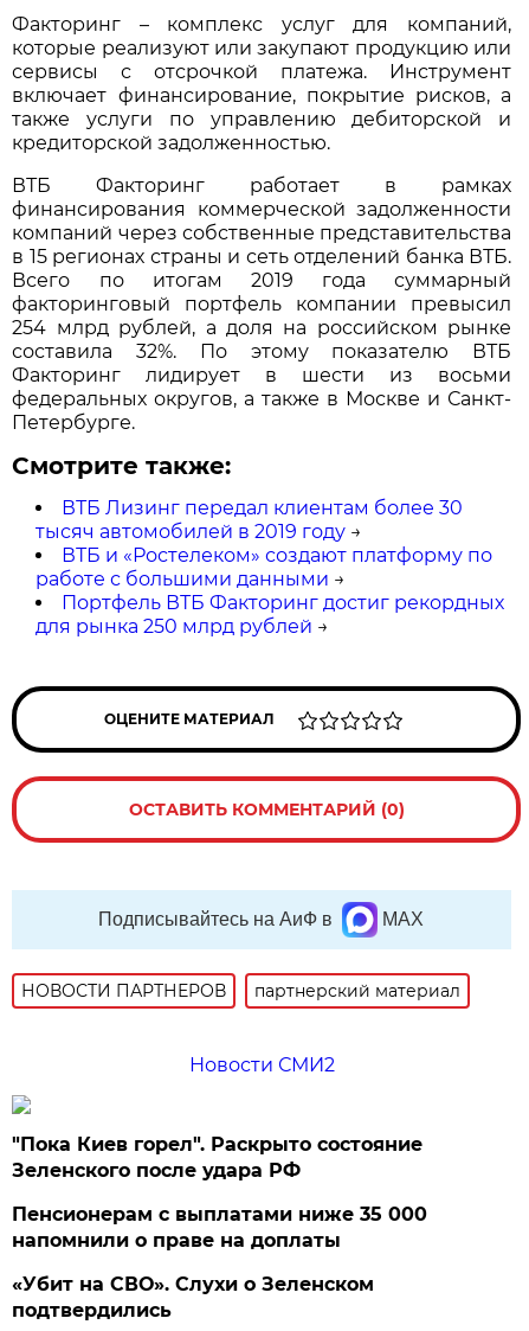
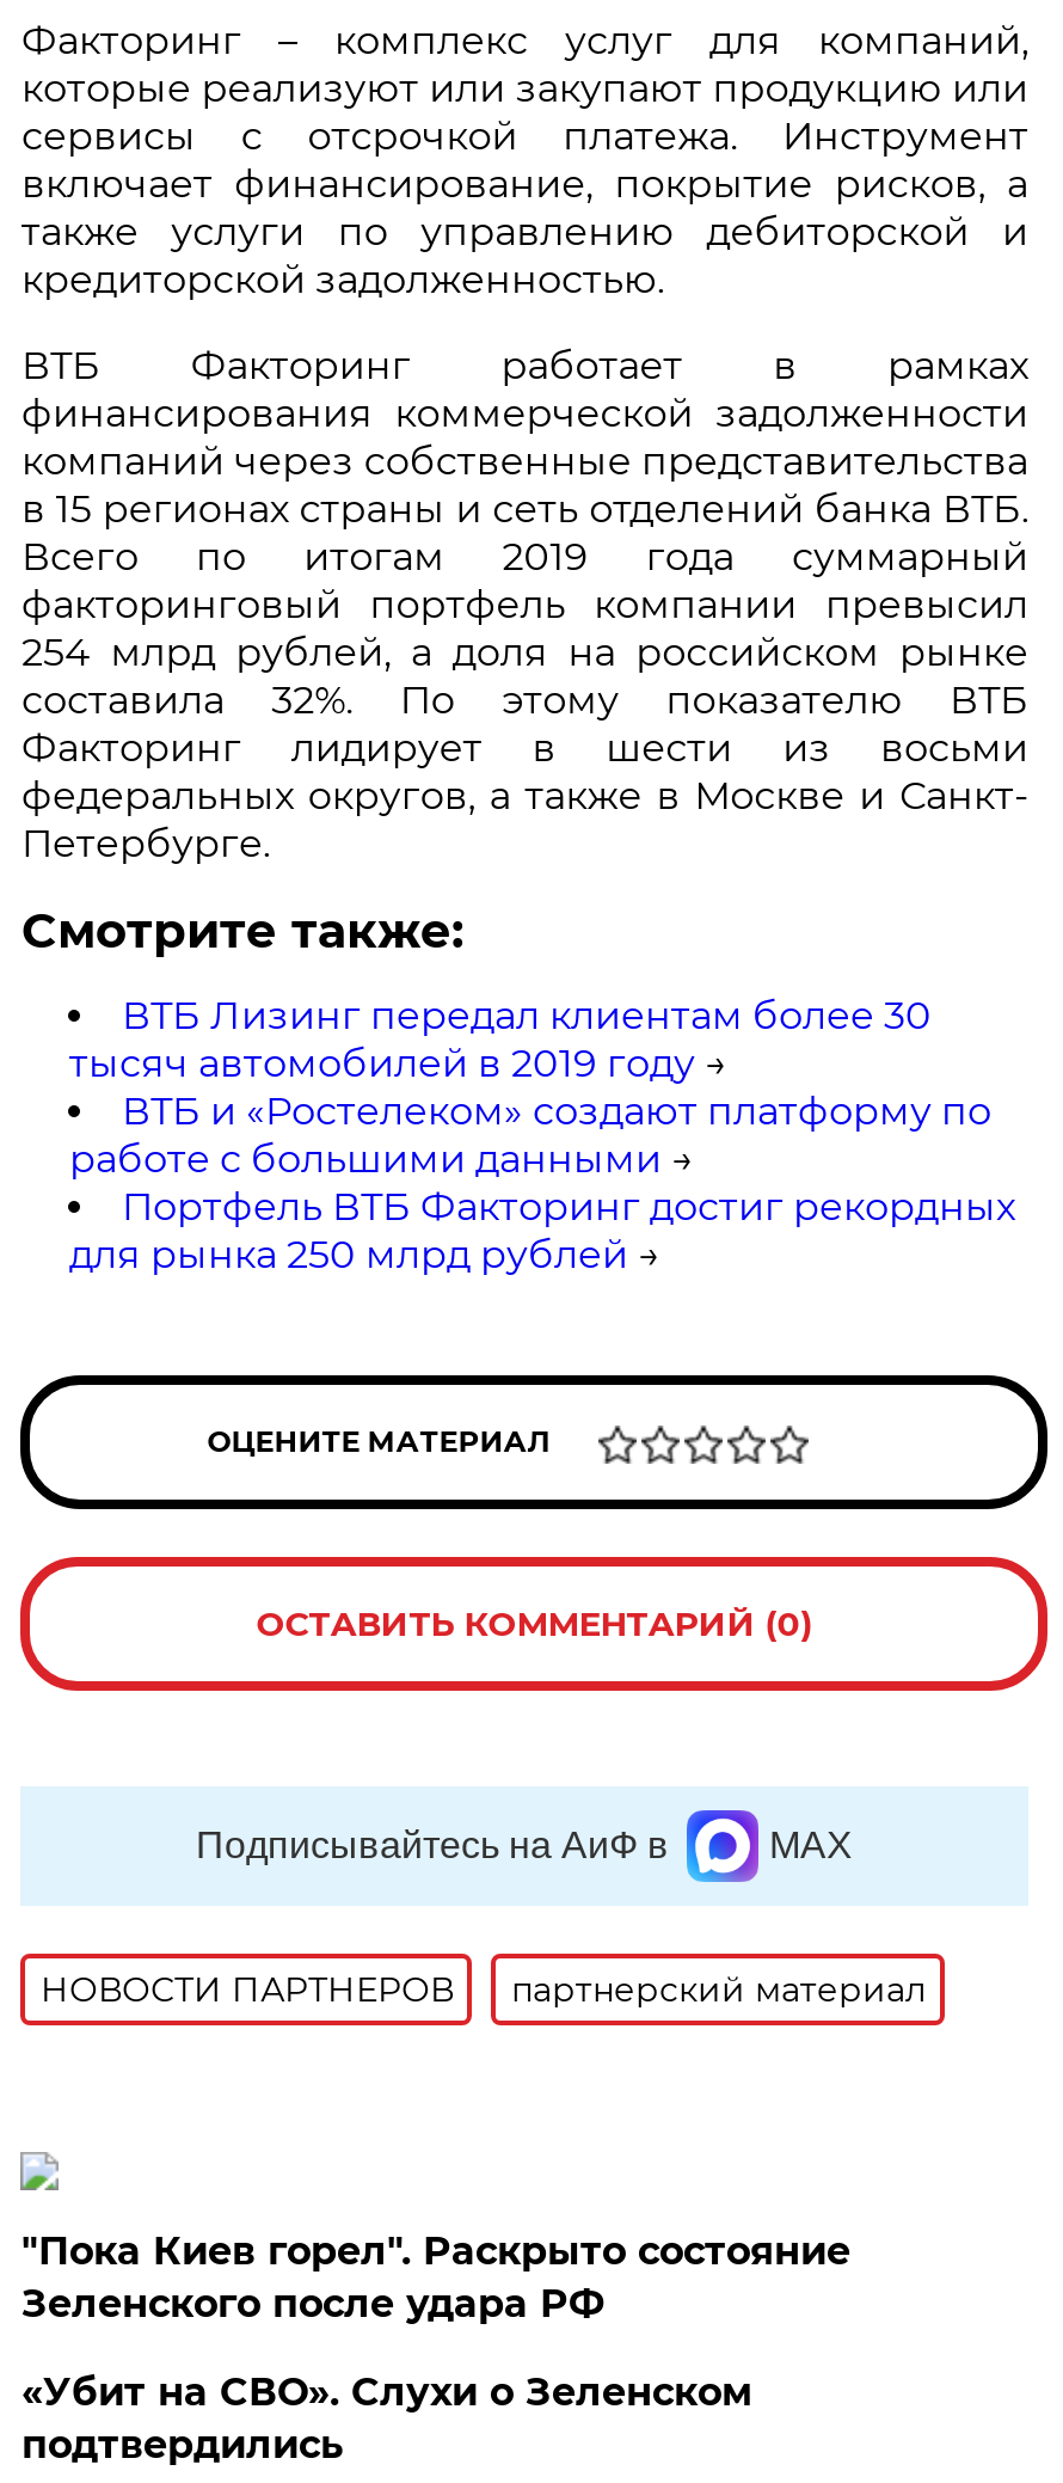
- Новости СМИ2

- Пенсионерам с выплатами ниже 35 000
- напомнили о праве на доплаты
